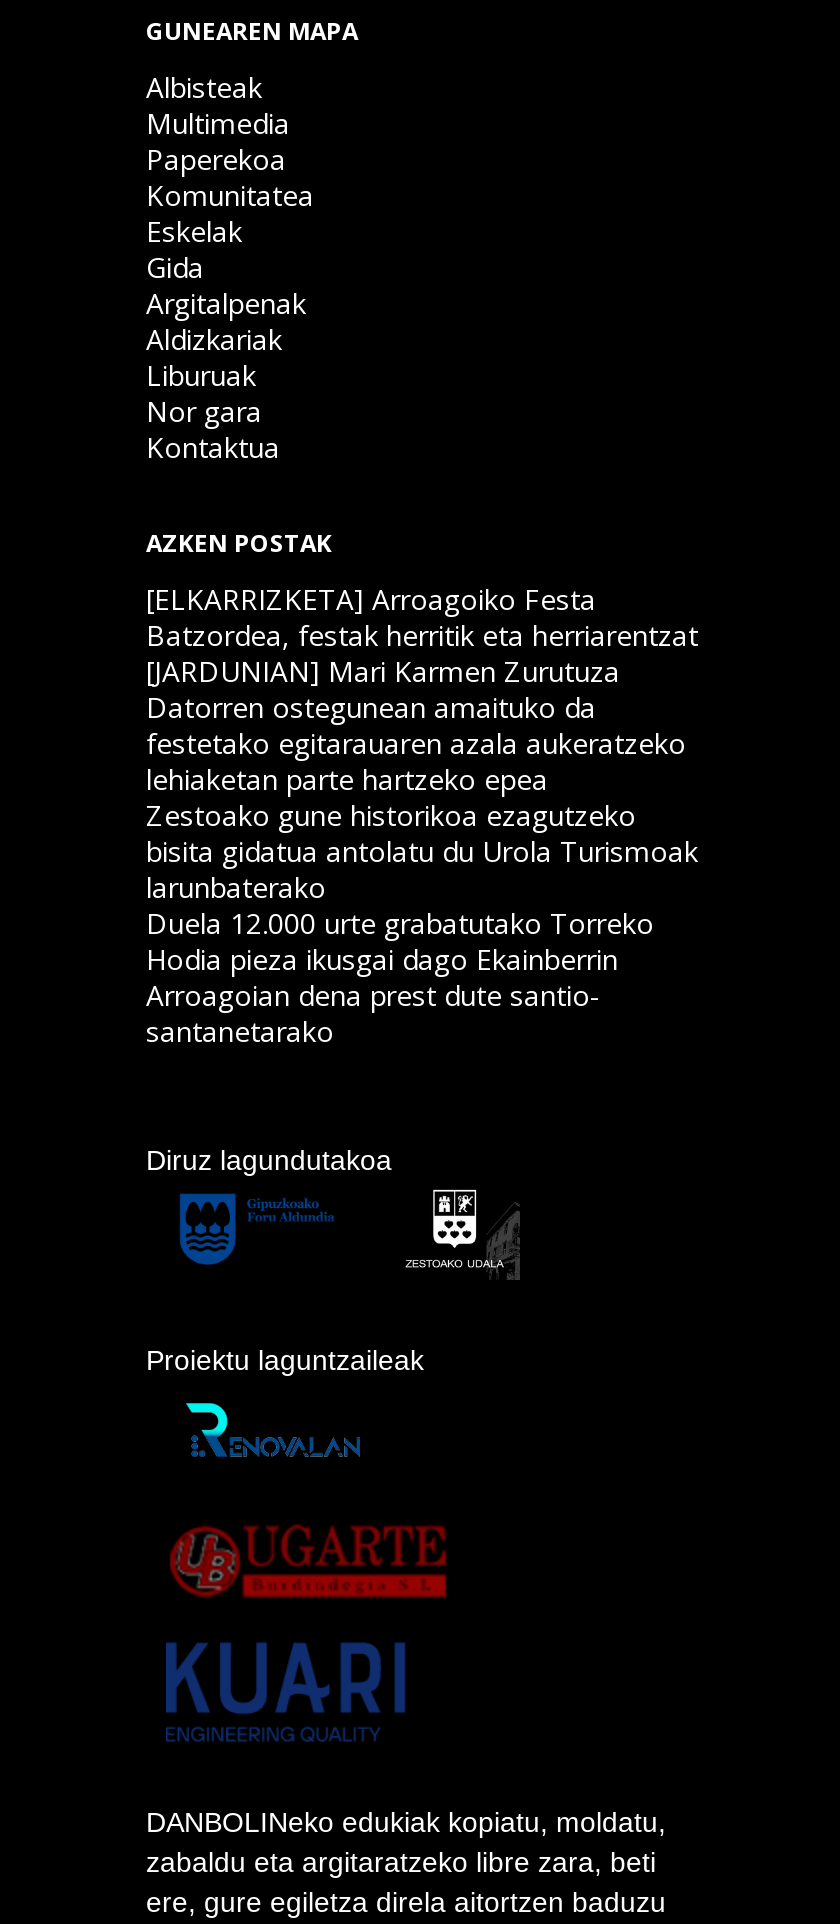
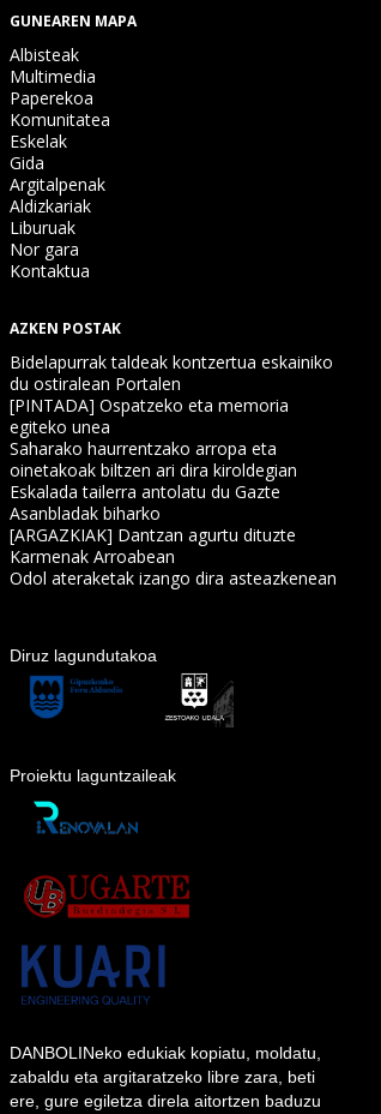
- [ELKARRIZKETA] Arroagoiko Festa
- Batzordea, festak herritik eta herriarentzat
- [JARDUNIAN] Mari Karmen Zurutuza
- Datorren ostegunean amaituko da
- festetako egitarauaren azala aukeratzeko
- lehiaketan parte hartzeko epea
- Zestoako gune historikoa ezagutzeko
- bisita gidatua antolatu du Urola Turismoak
- larunbaterako
- Duela 12.000 urte grabatutako Torreko
- Hodia pieza ikusgai dago Ekainberrin
- Arroagoian dena prest dute santio-
- santanetarako
+ Bidelapurrak taldeak kontzertua eskainiko
+ du ostiralean Portalen
+ [PINTADA] Ospatzeko eta memoria
+ egiteko unea
+ Saharako haurrentzako arropa eta
+ oinetakoak biltzen ari dira kiroldegian
+ Eskalada tailerra antolatu du Gazte
+ Asanbladak biharko
+ [ARGAZKIAK] Dantzan agurtu dituzte
+ Karmenak Arroabean
+ Odol ateraketak izango dira asteazkenean
